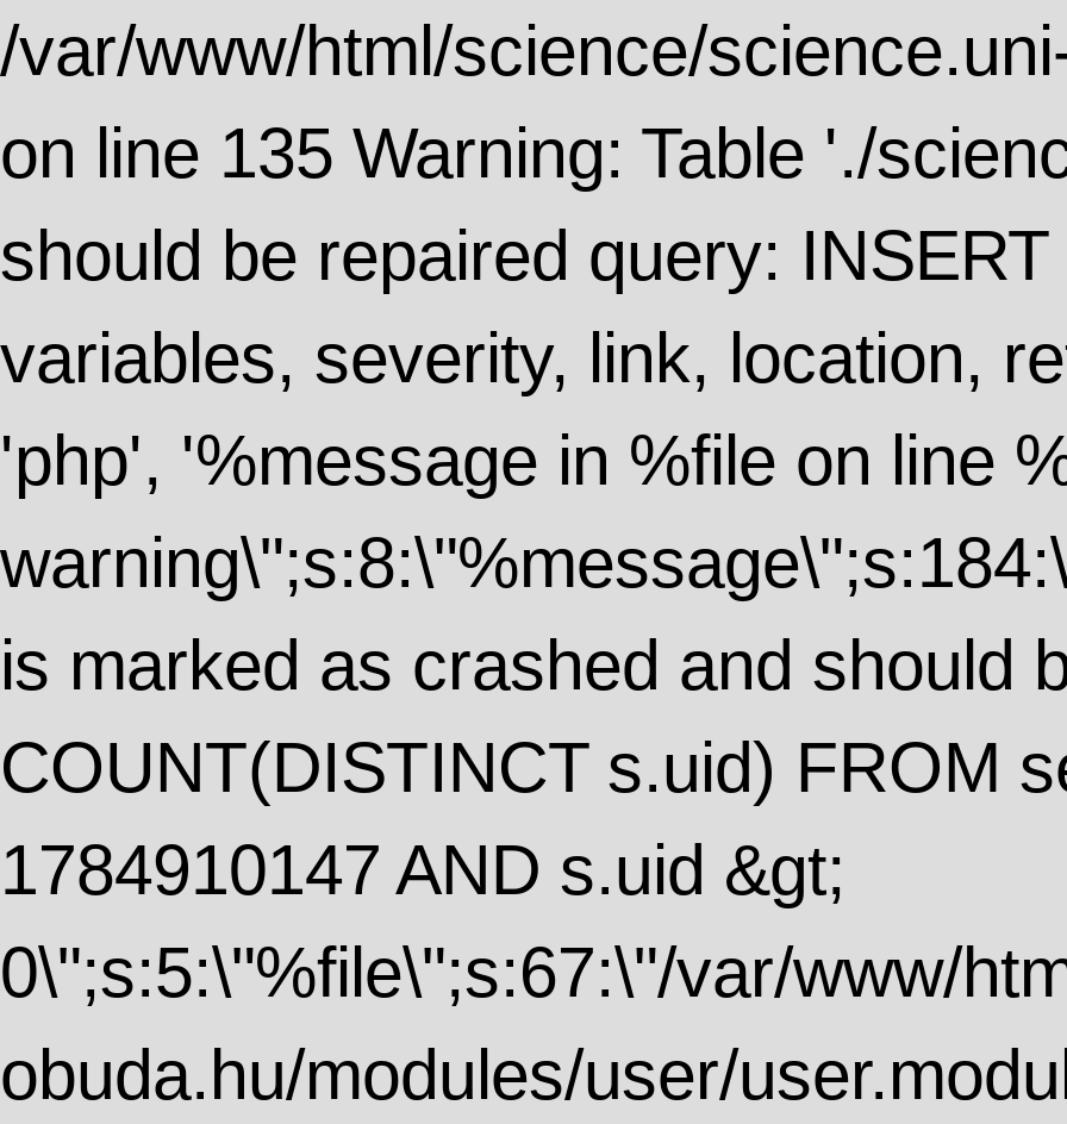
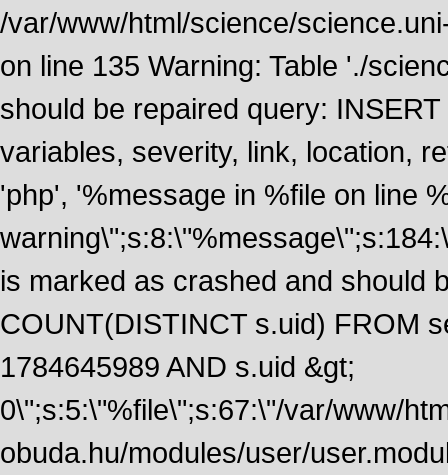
- 1784910147 AND s.uid &gt;
+ 1784645989 AND s.uid &gt;
